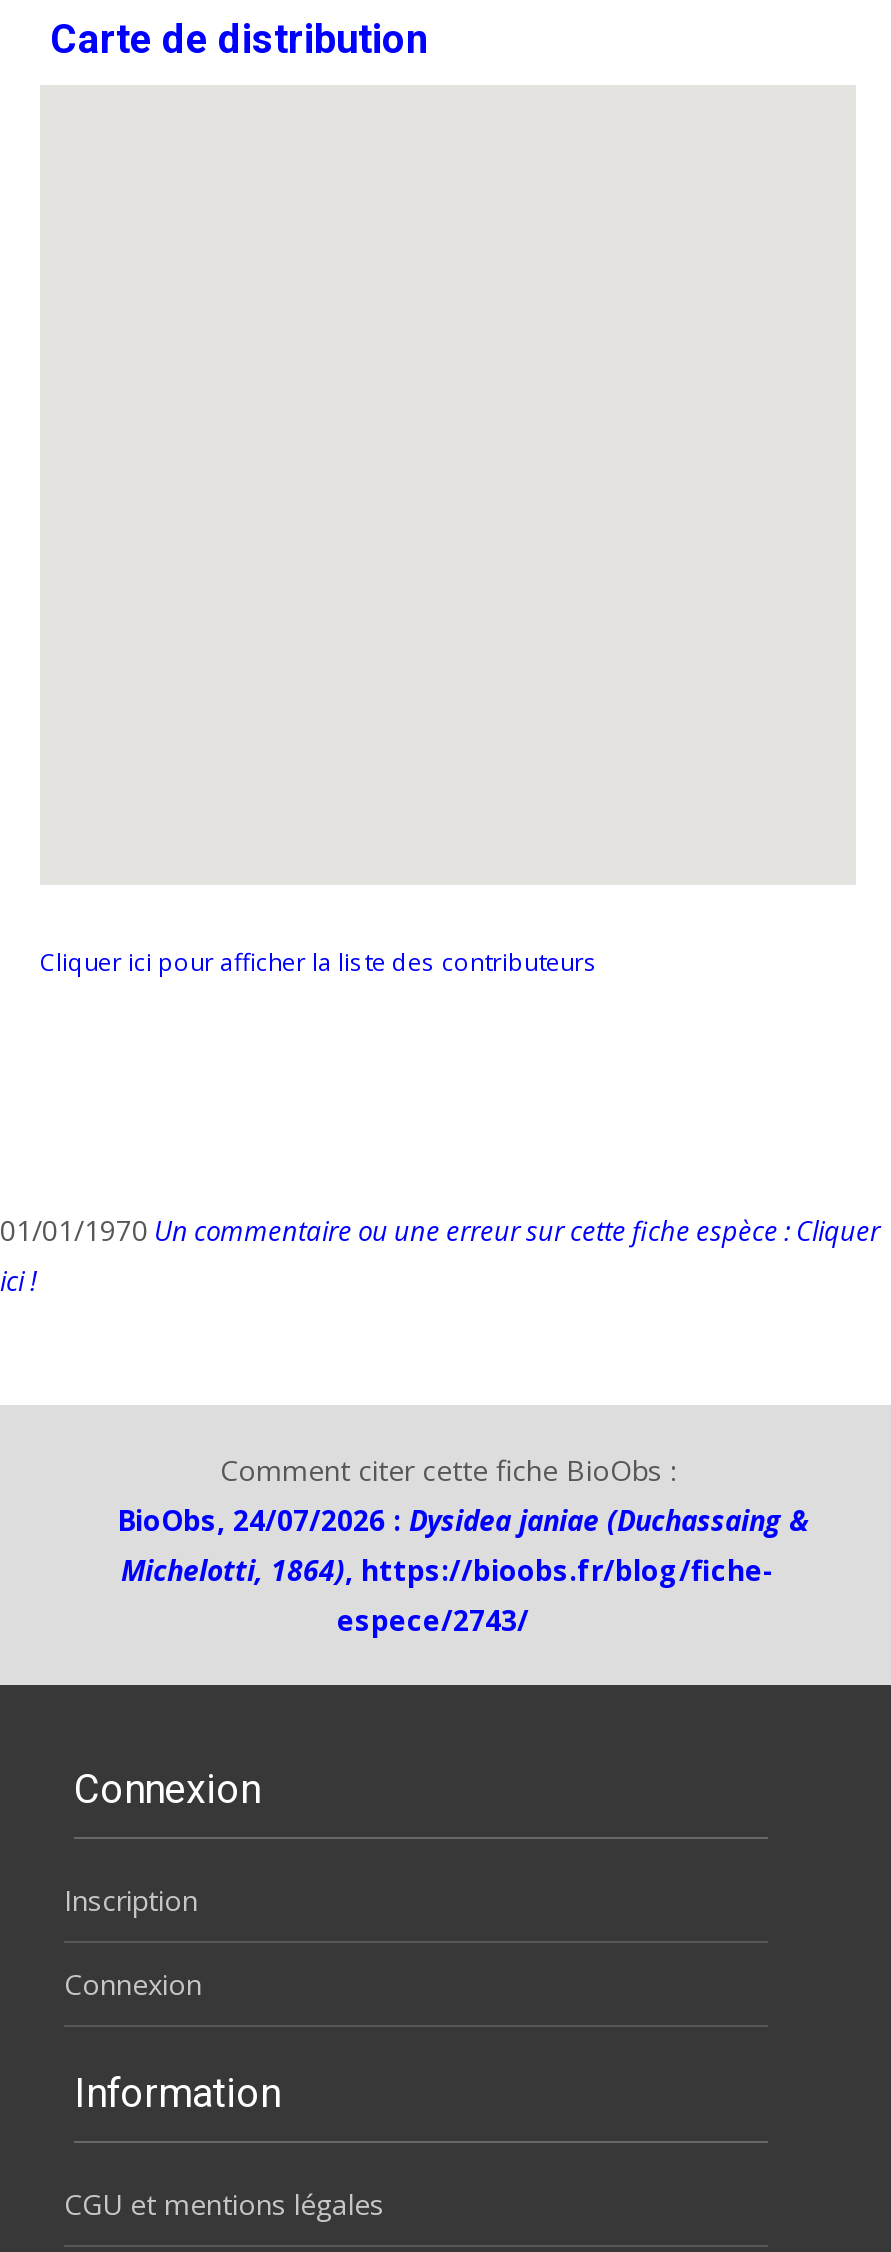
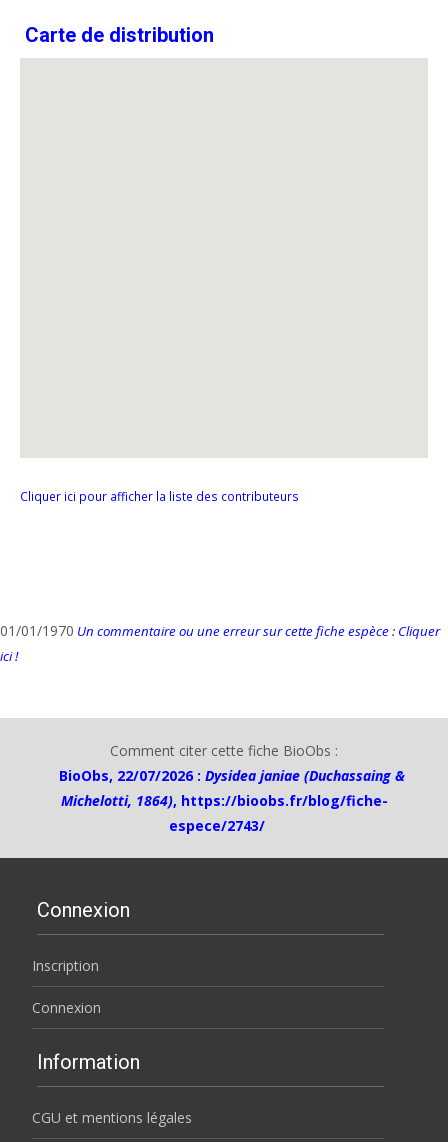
- BioObs, 24/07/2026 : Dysidea janiae (Duchassaing &
+ BioObs, 22/07/2026 : Dysidea janiae (Duchassaing &
